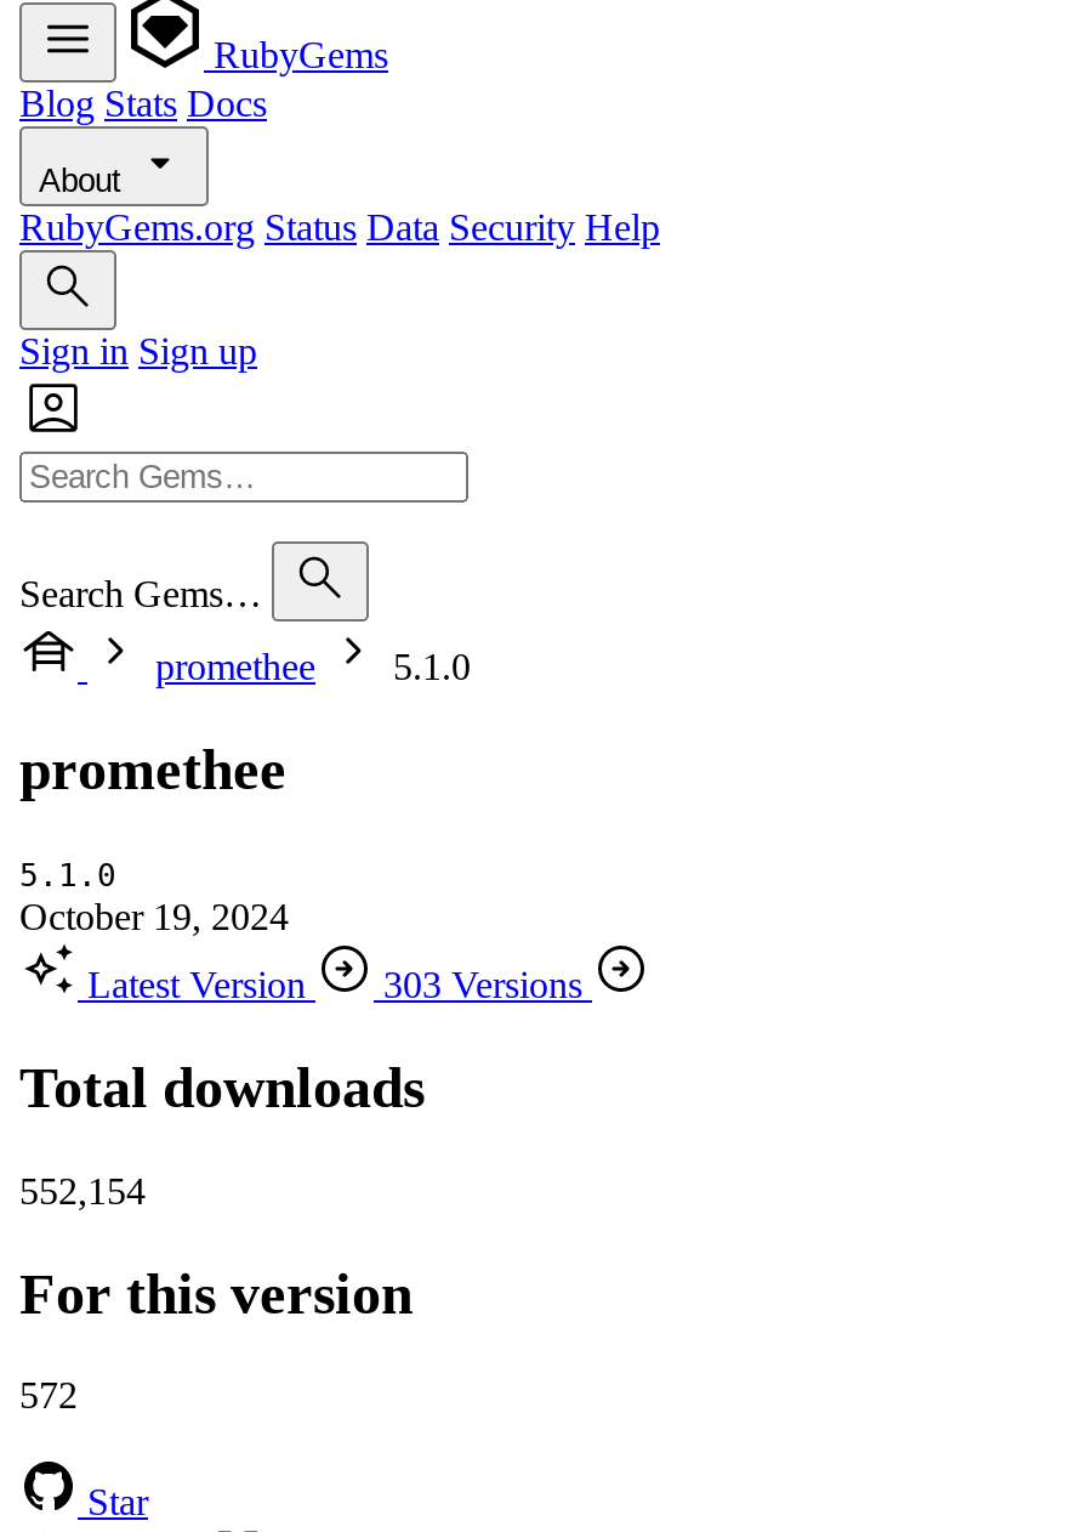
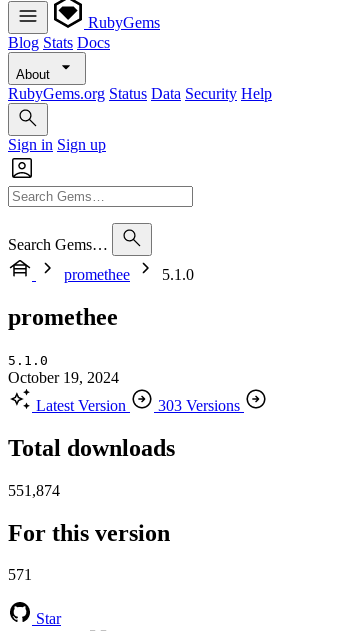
- 552,154
+ 551,874

- 572
+ 571
